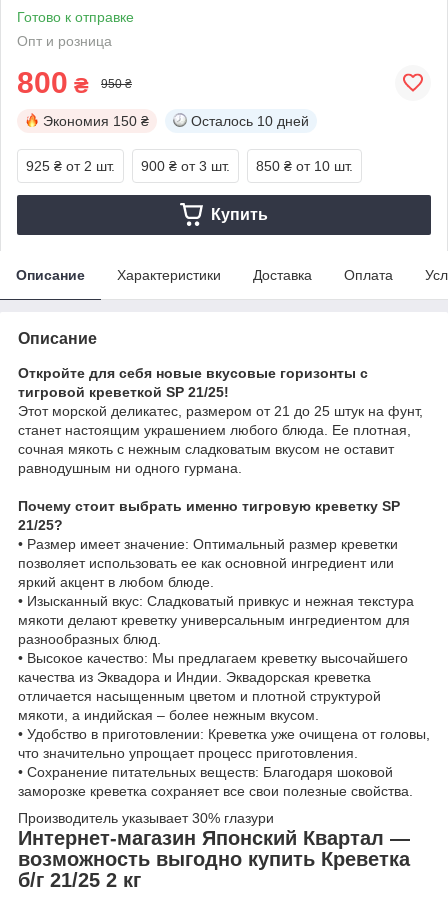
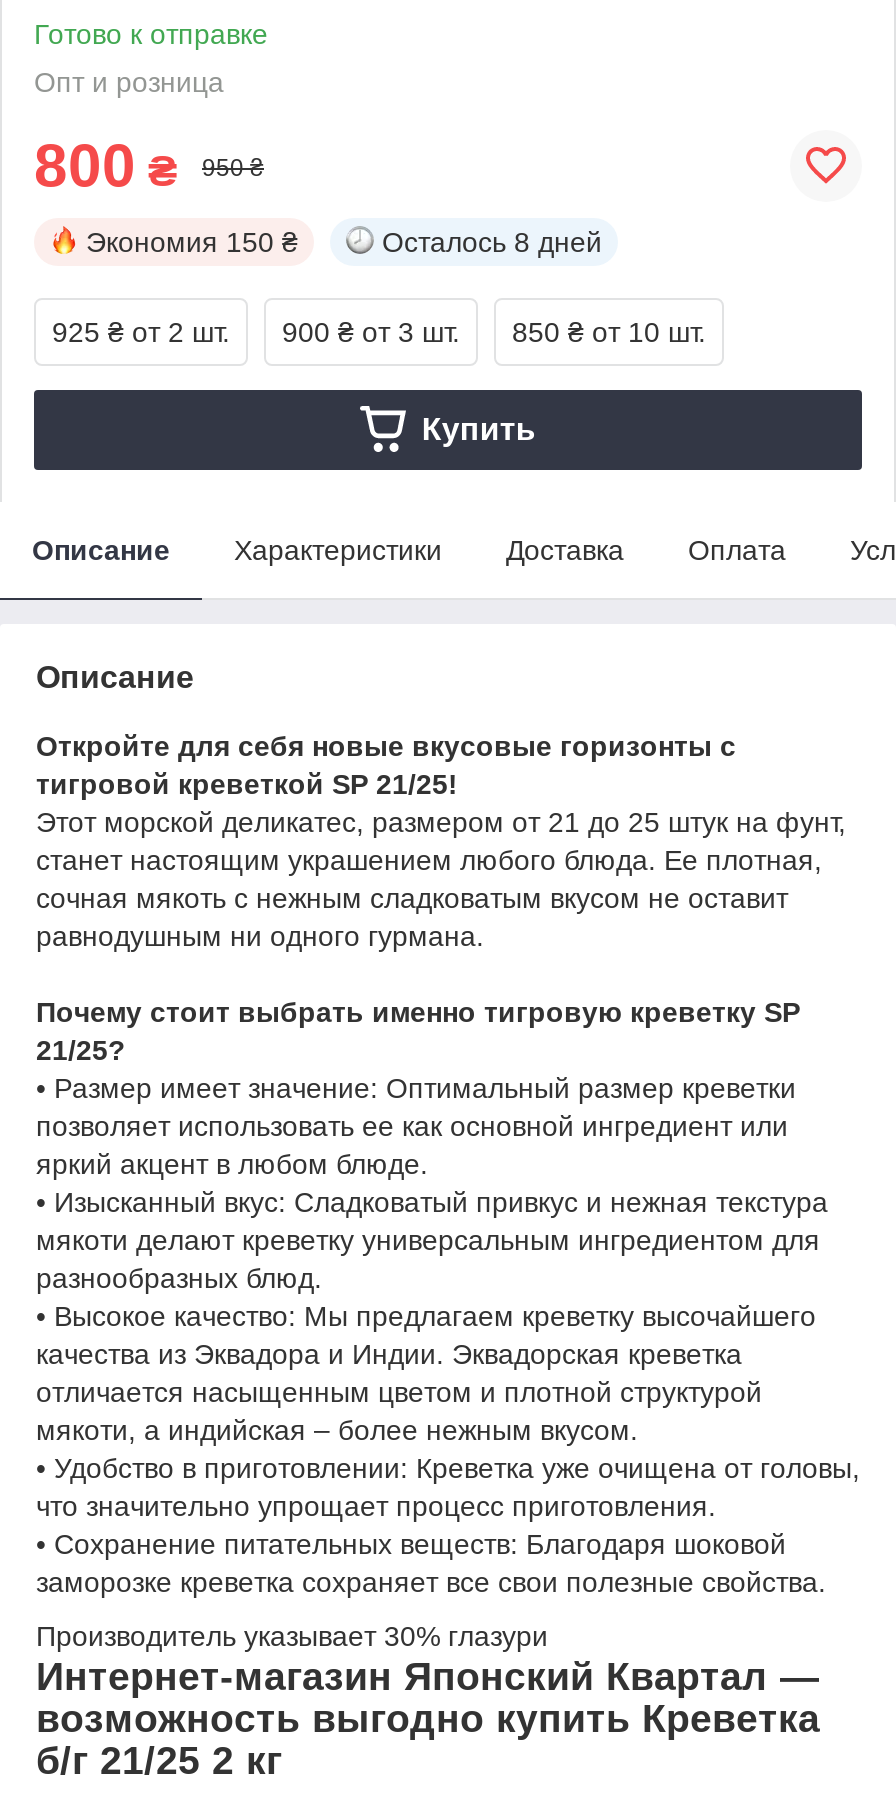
- Осталось 10 дней
+ Осталось 8 дней
